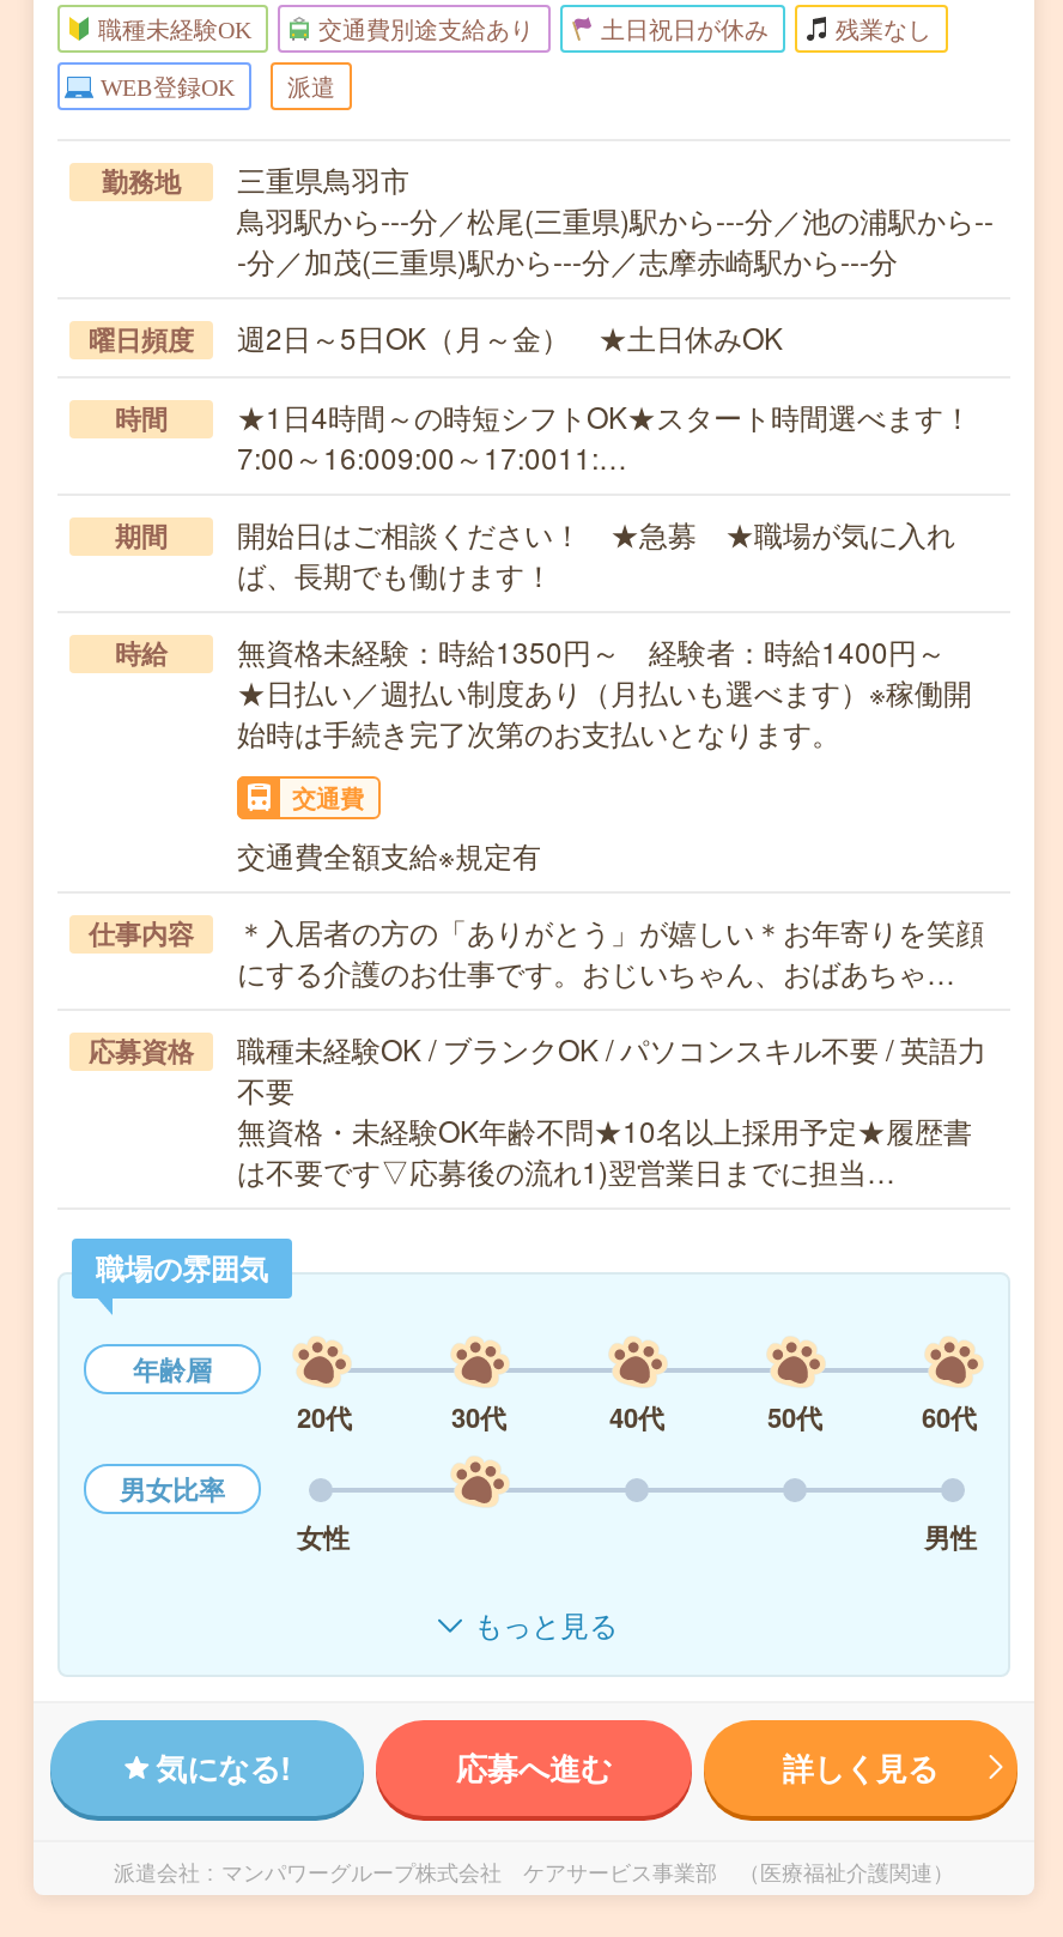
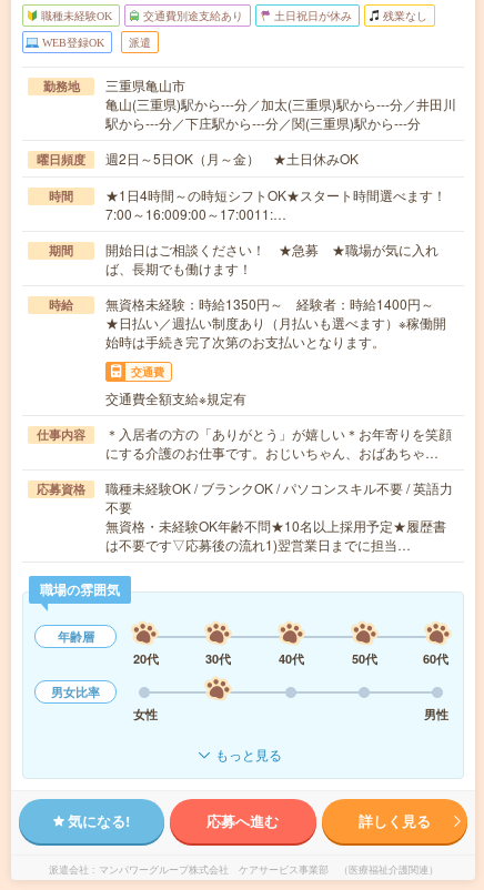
- 三重県鳥羽市
- 鳥羽駅から---分／松尾(三重県)駅から---分／池の浦駅から--
- -分／加茂(三重県)駅から---分／志摩赤崎駅から---分
+ 三重県亀山市
+ 亀山(三重県)駅から---分／加太(三重県)駅から---分／井田川
+ 駅から---分／下庄駅から---分／関(三重県)駅から---分
